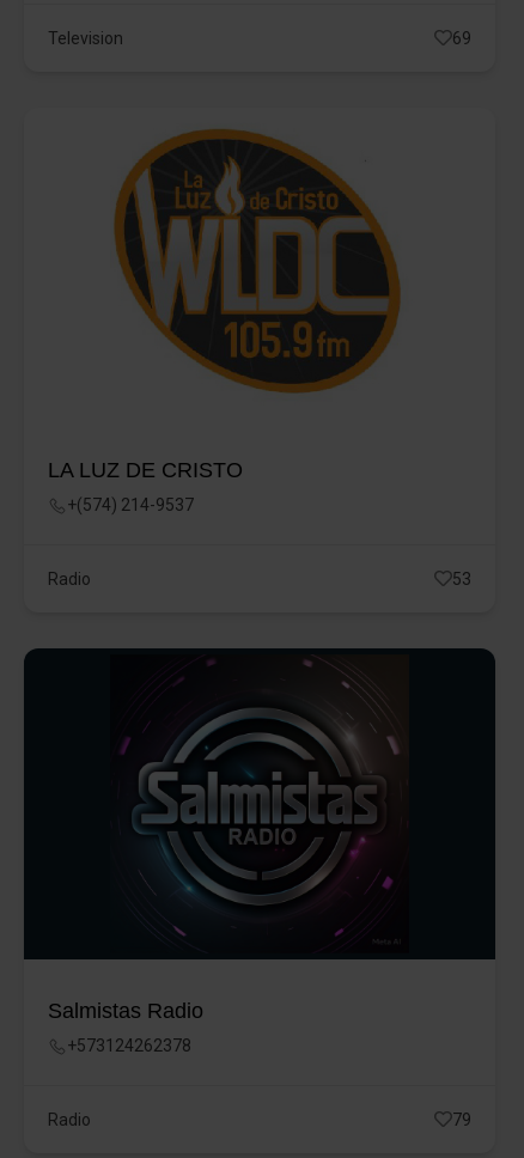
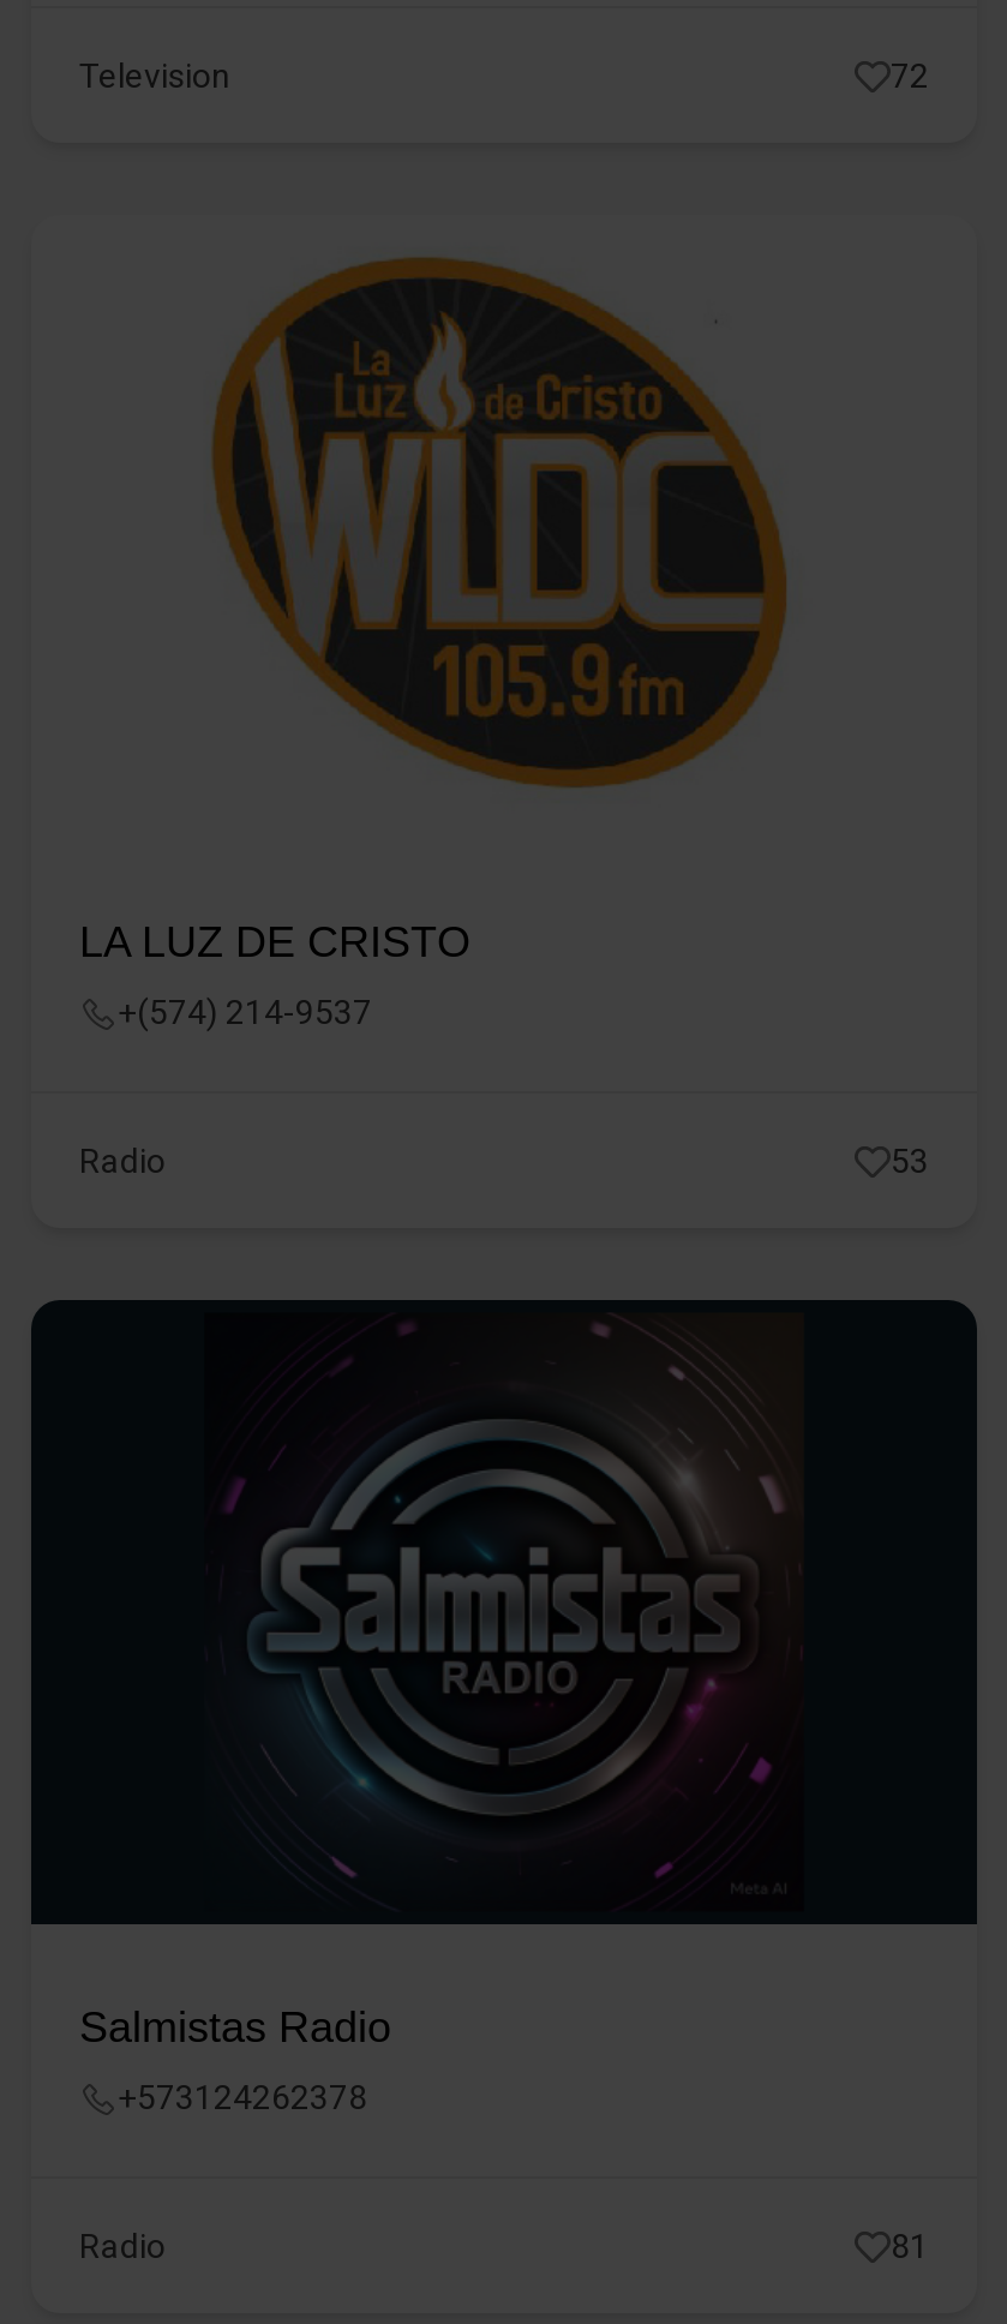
- 69
+ 72

- 79
+ 81
